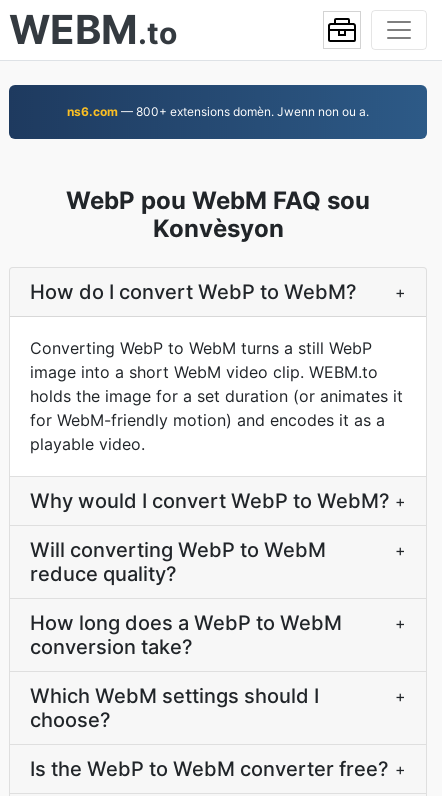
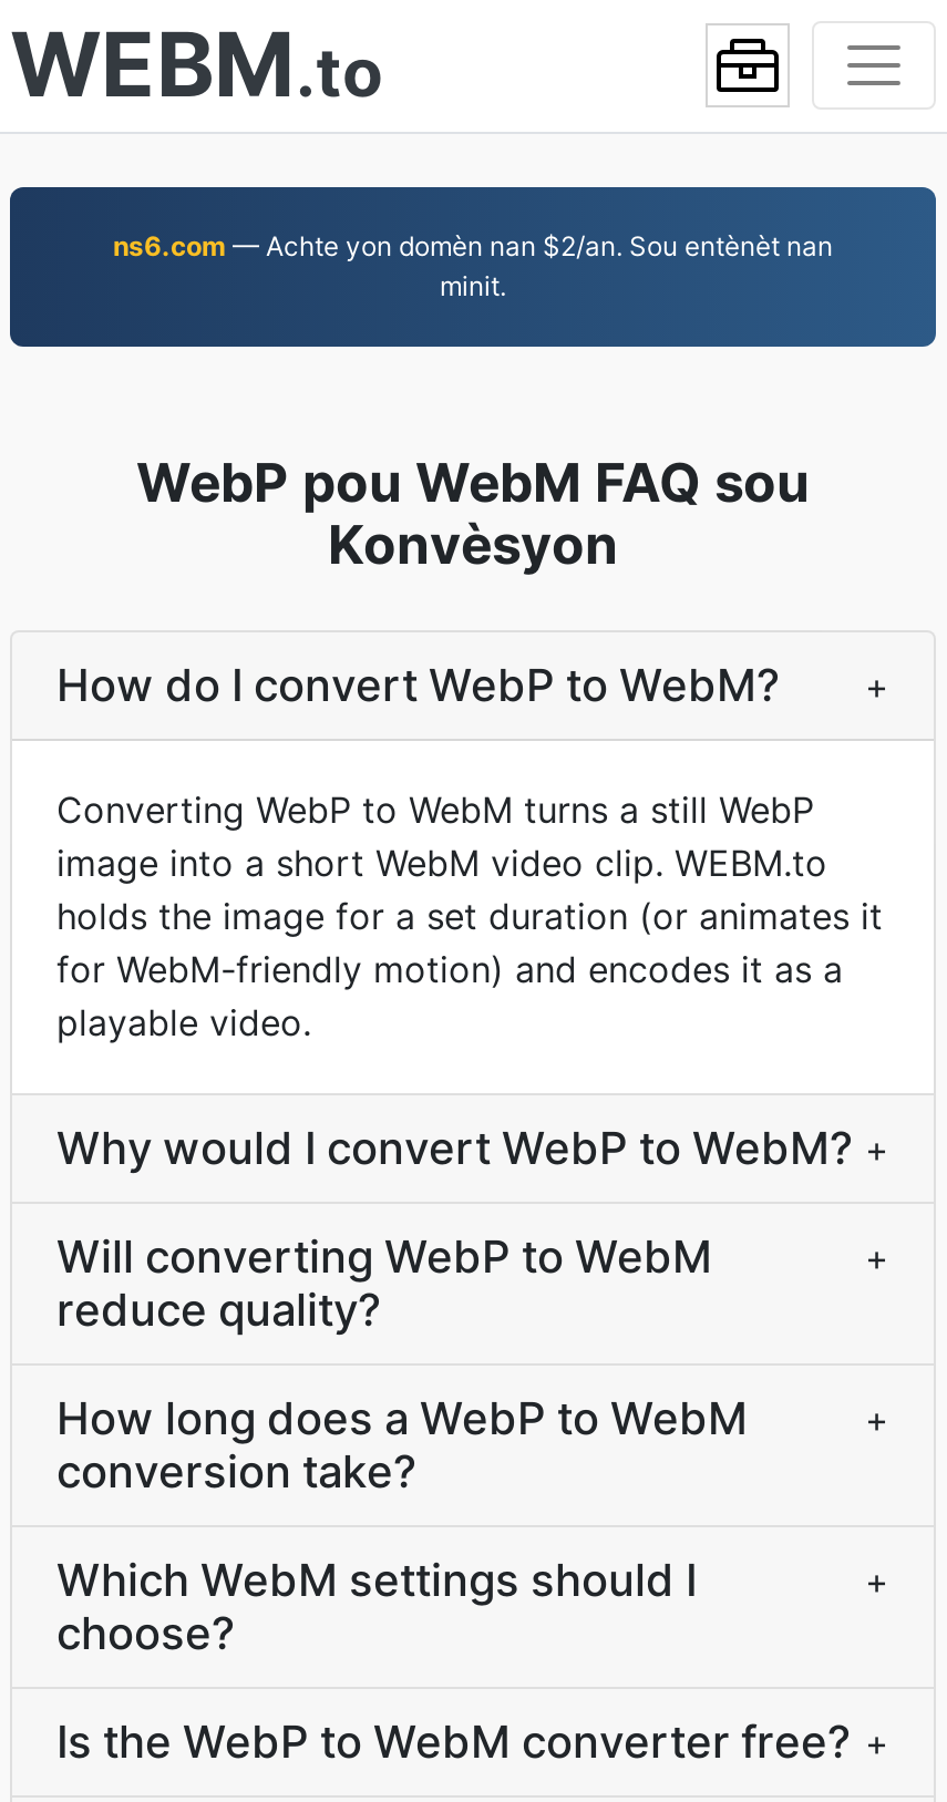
- ns6.com — 800+ extensions domèn. Jwenn non ou a.
+ ns6.com — Achte yon domèn nan $2/an. Sou entènèt nan
+ minit.
